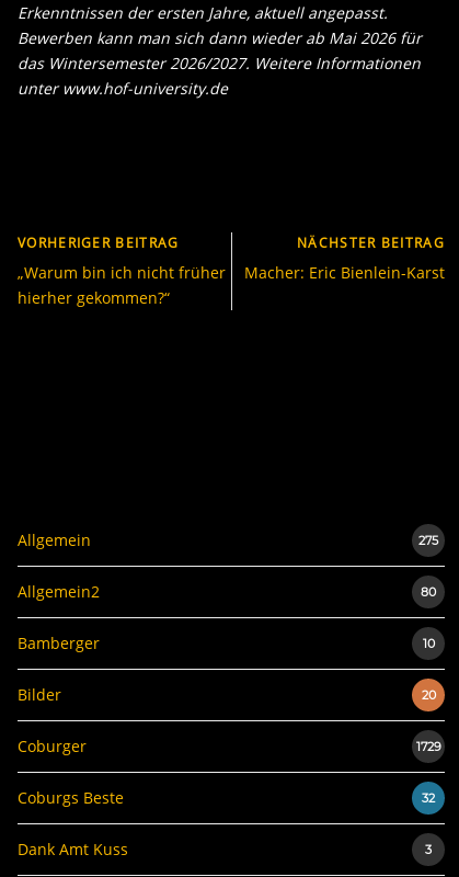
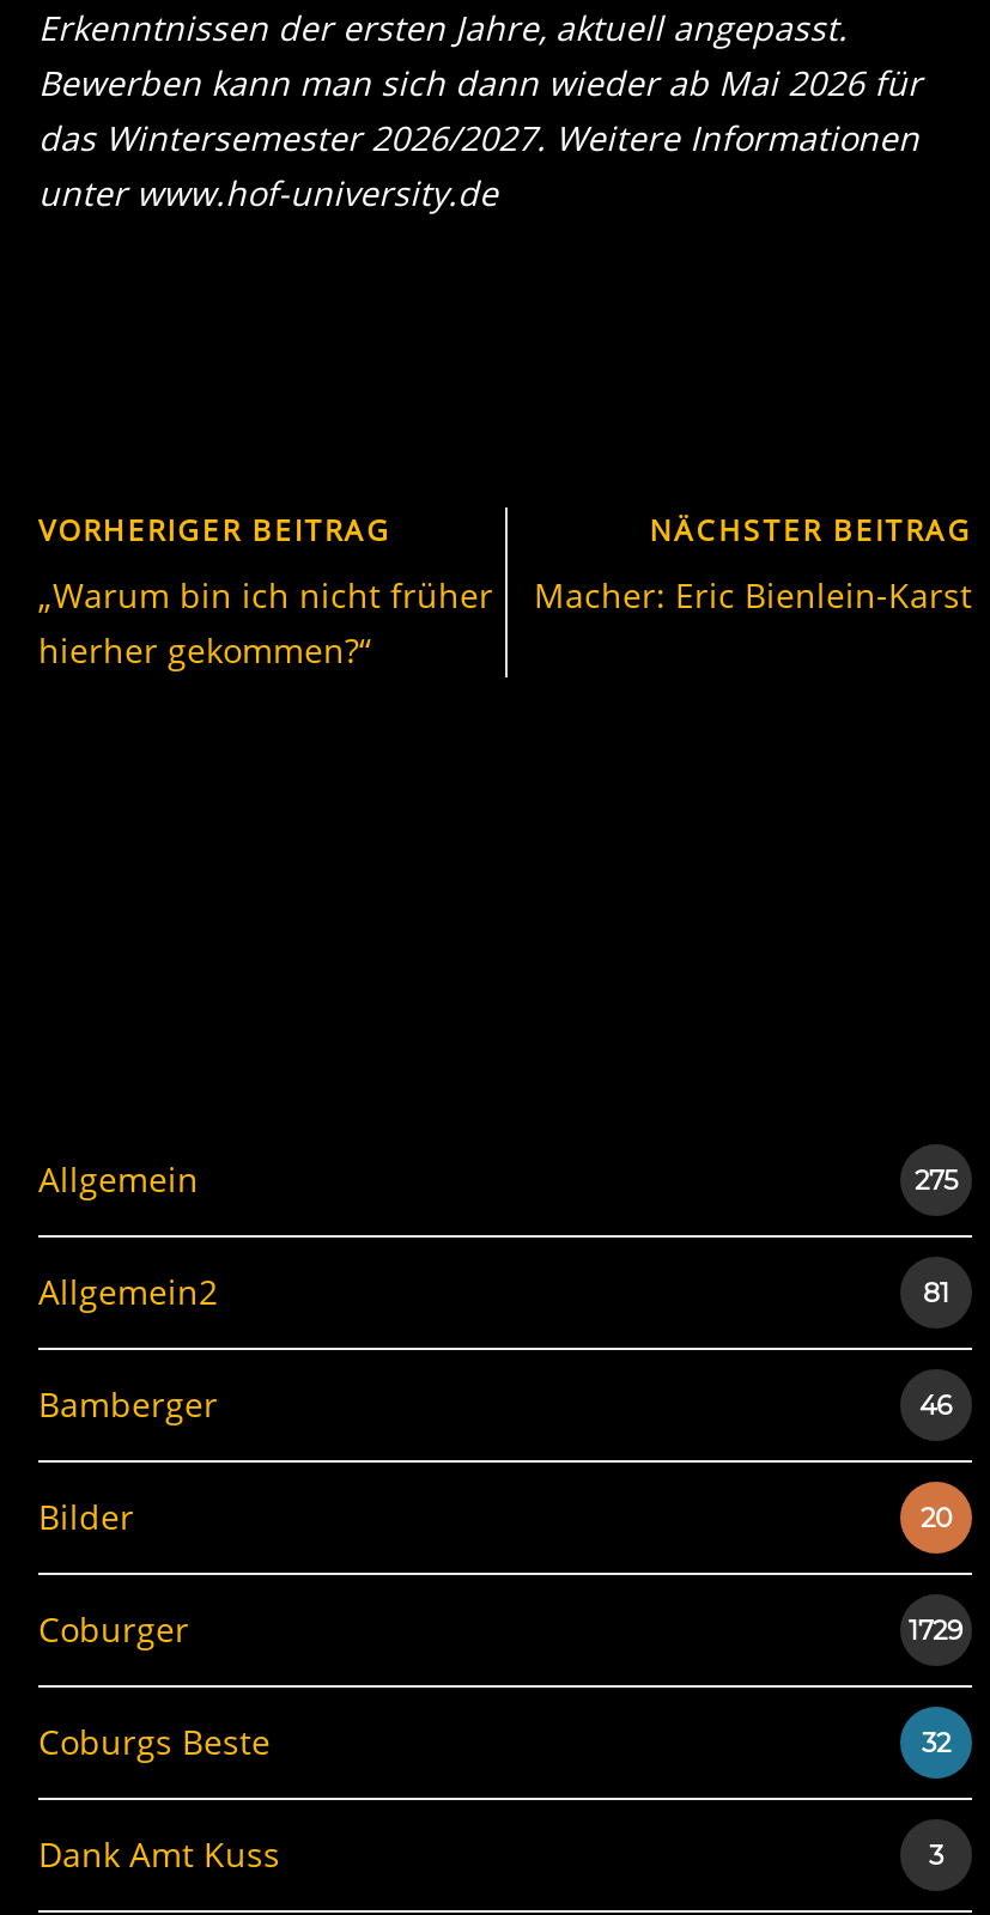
- 80
+ 81

- 10
+ 46
